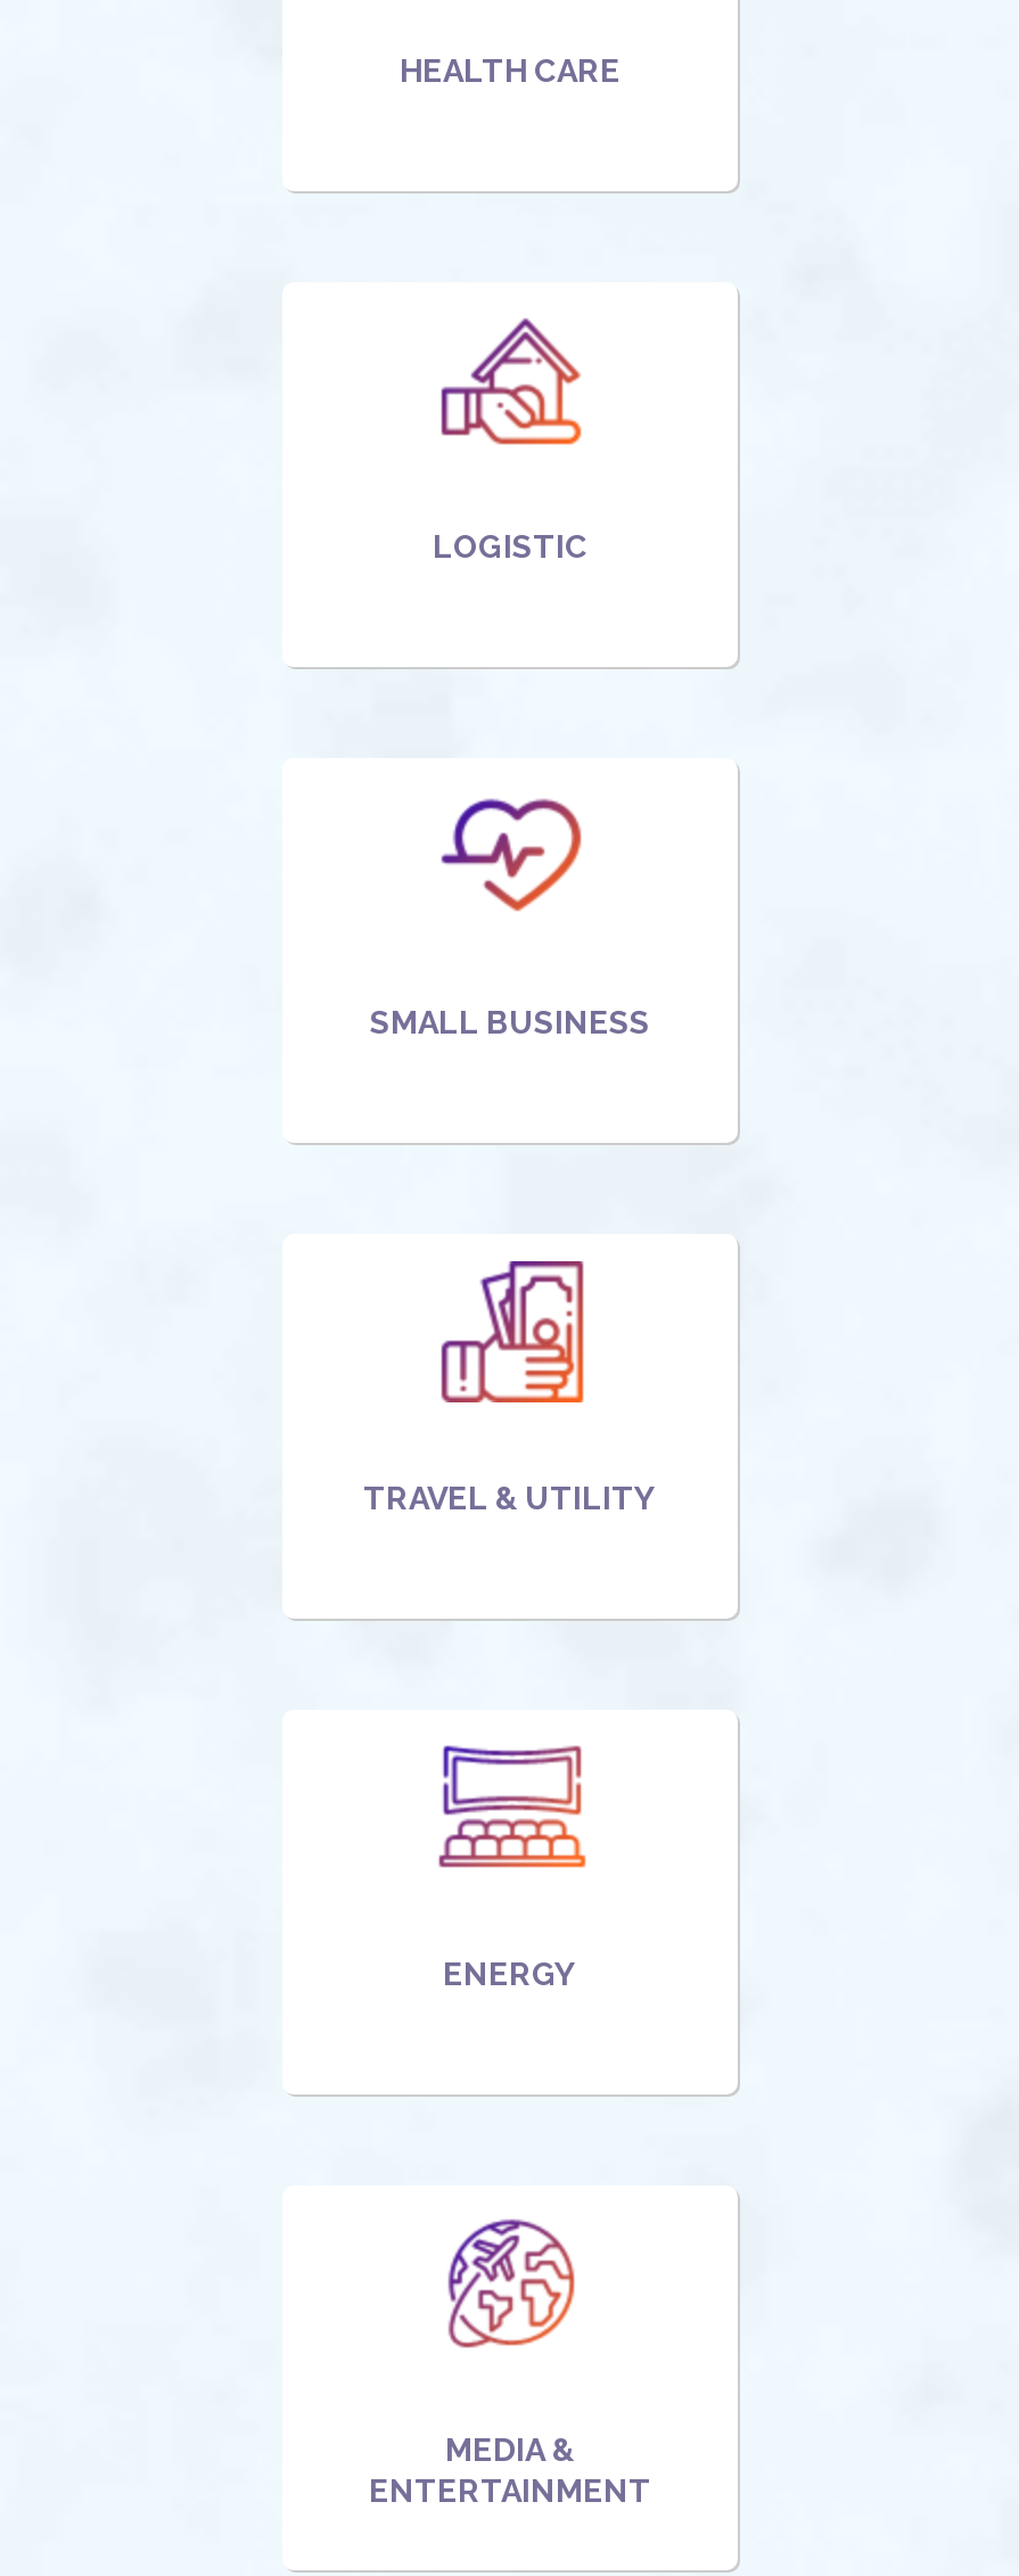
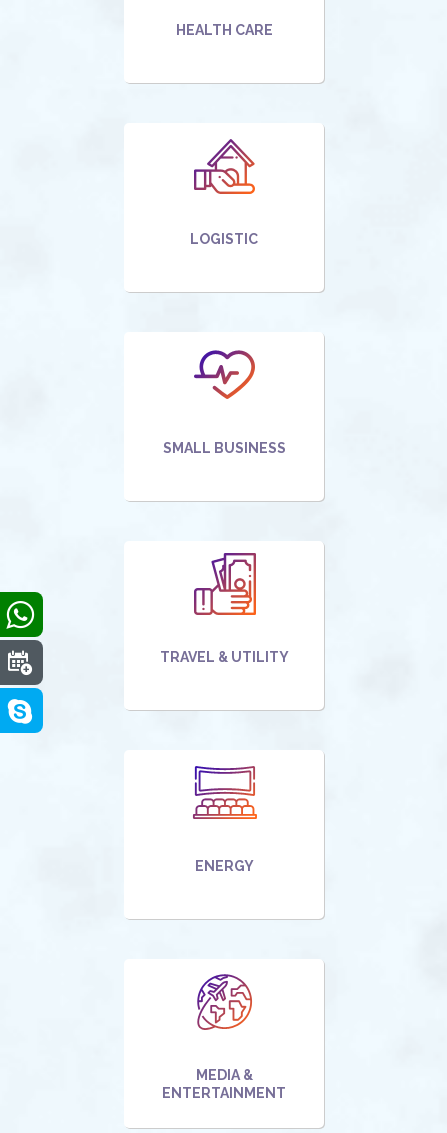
+ [image]
